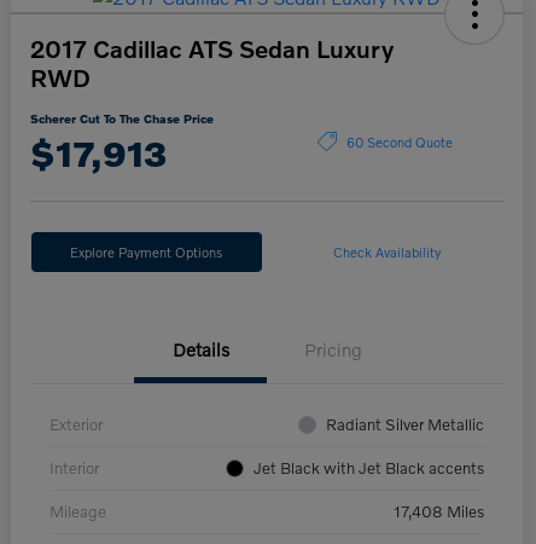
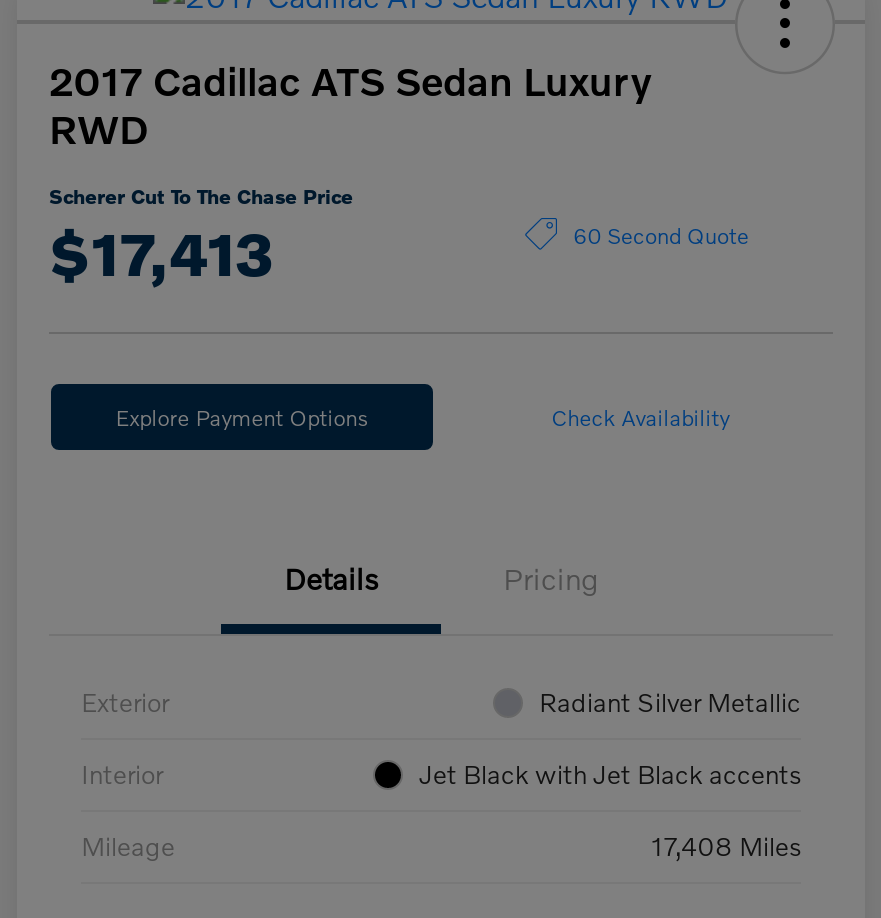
- $17,913
+ $17,413
